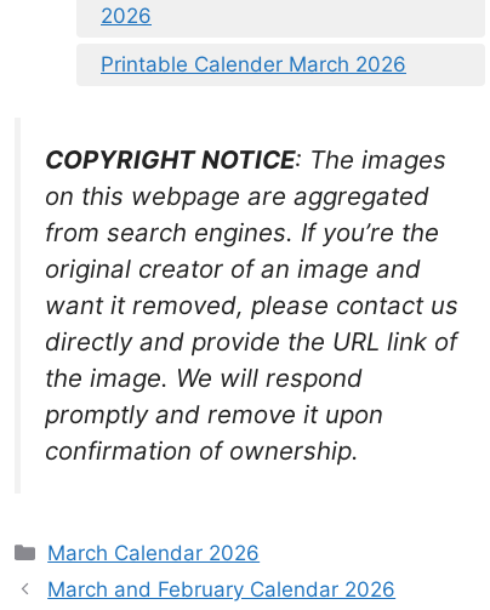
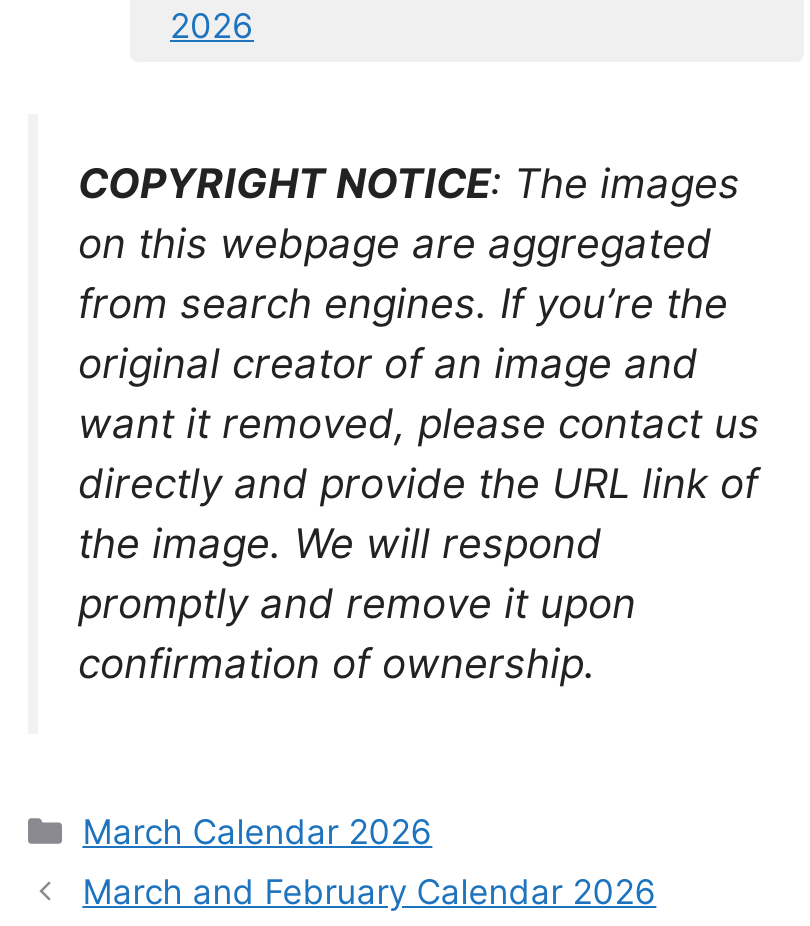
- Printable Calender March 2026
